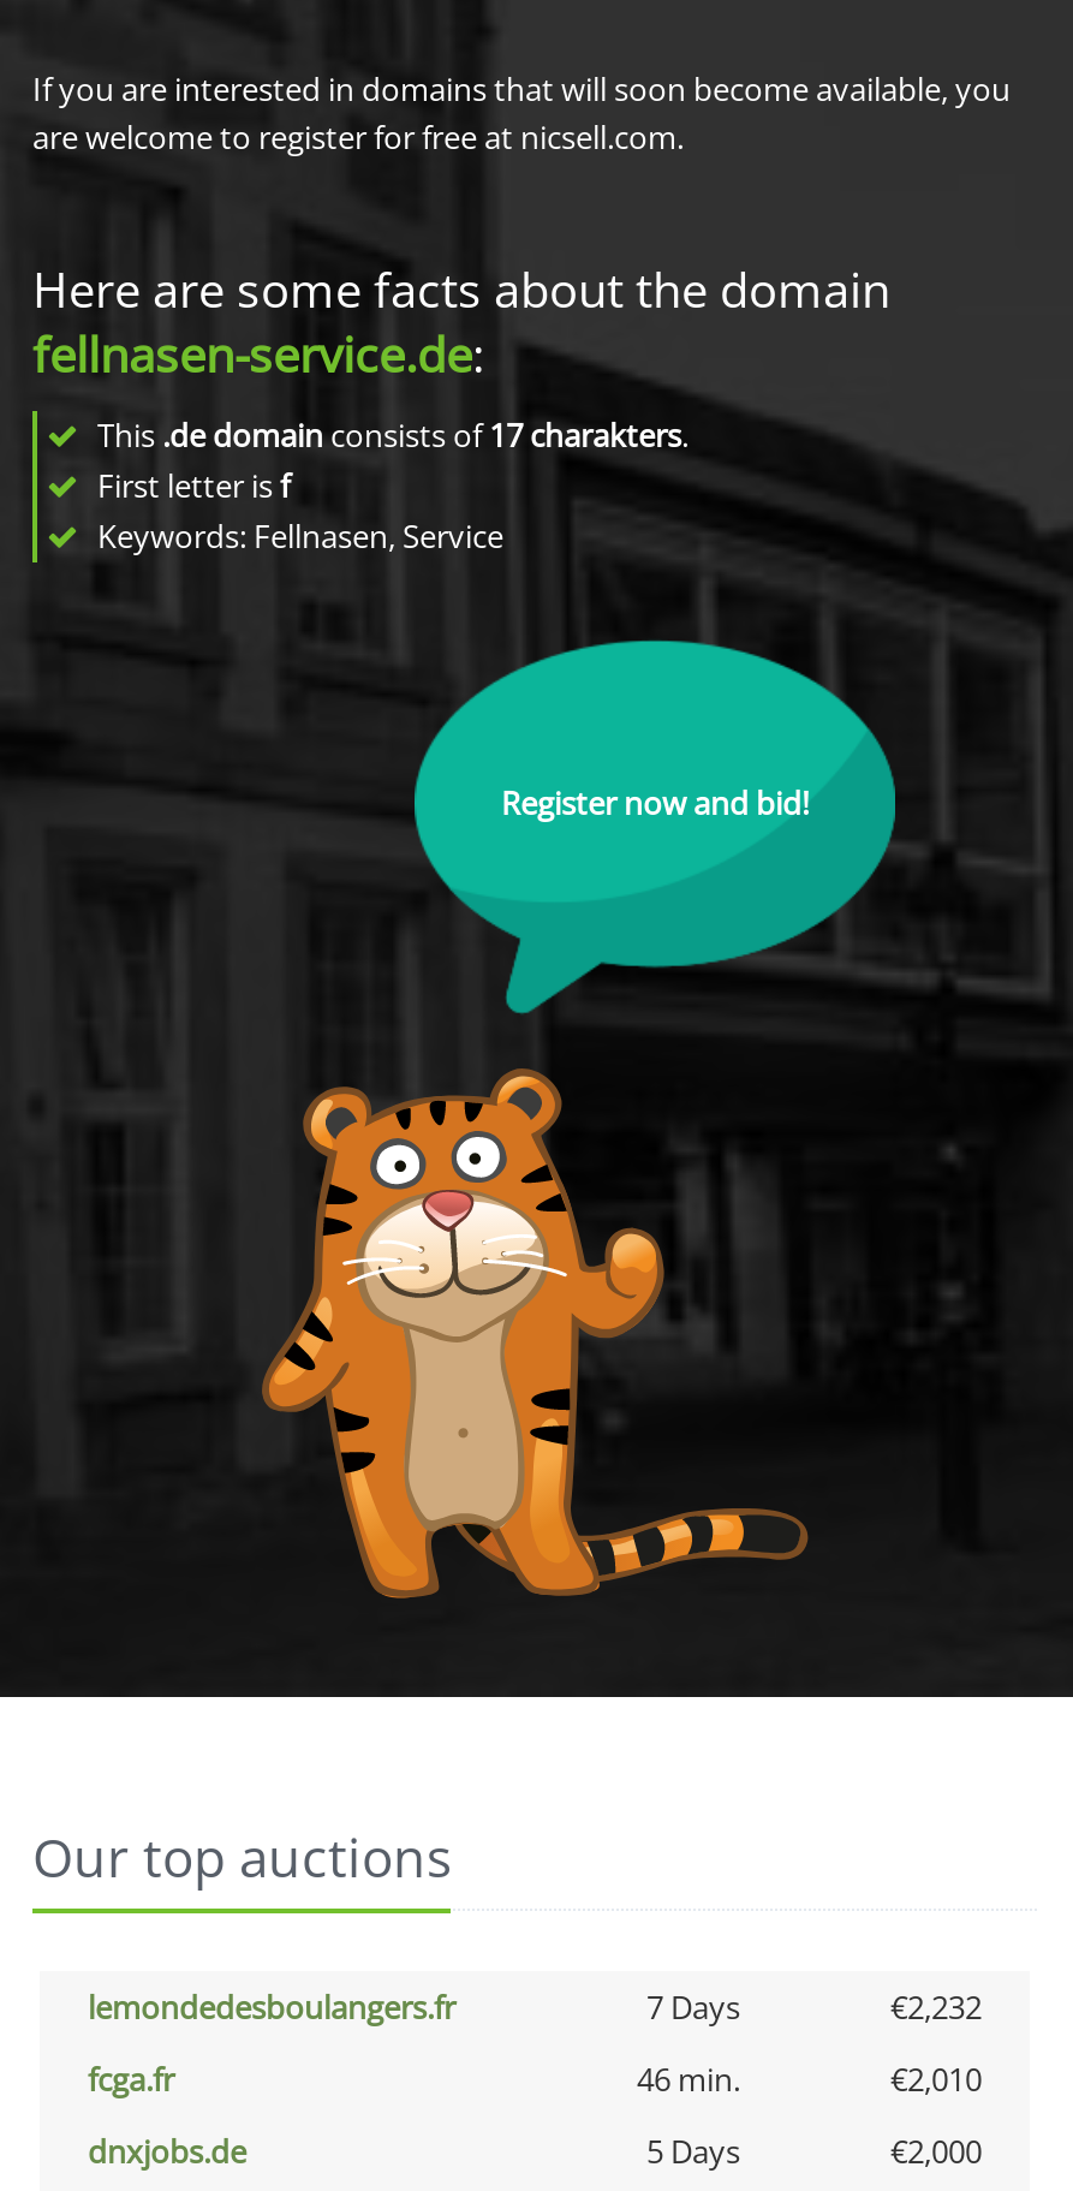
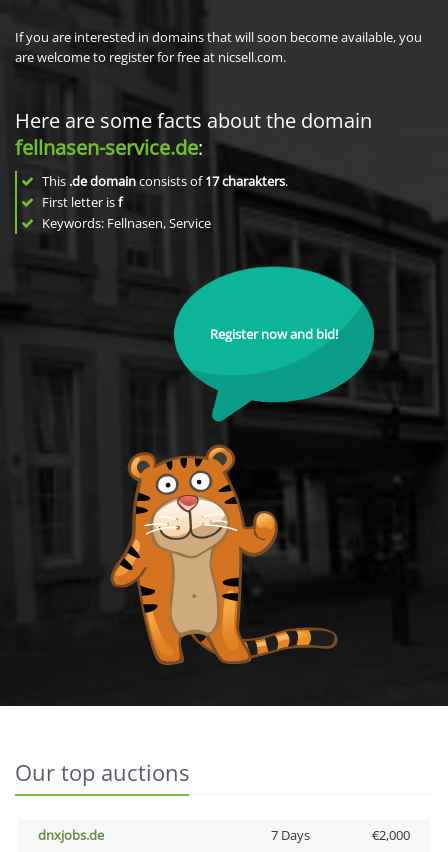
- lemondedesboulangers.fr
- 7 Days
- €2,232
- fcga.fr
- 46 min.
- €2,010

- 5 Days
+ 7 Days
